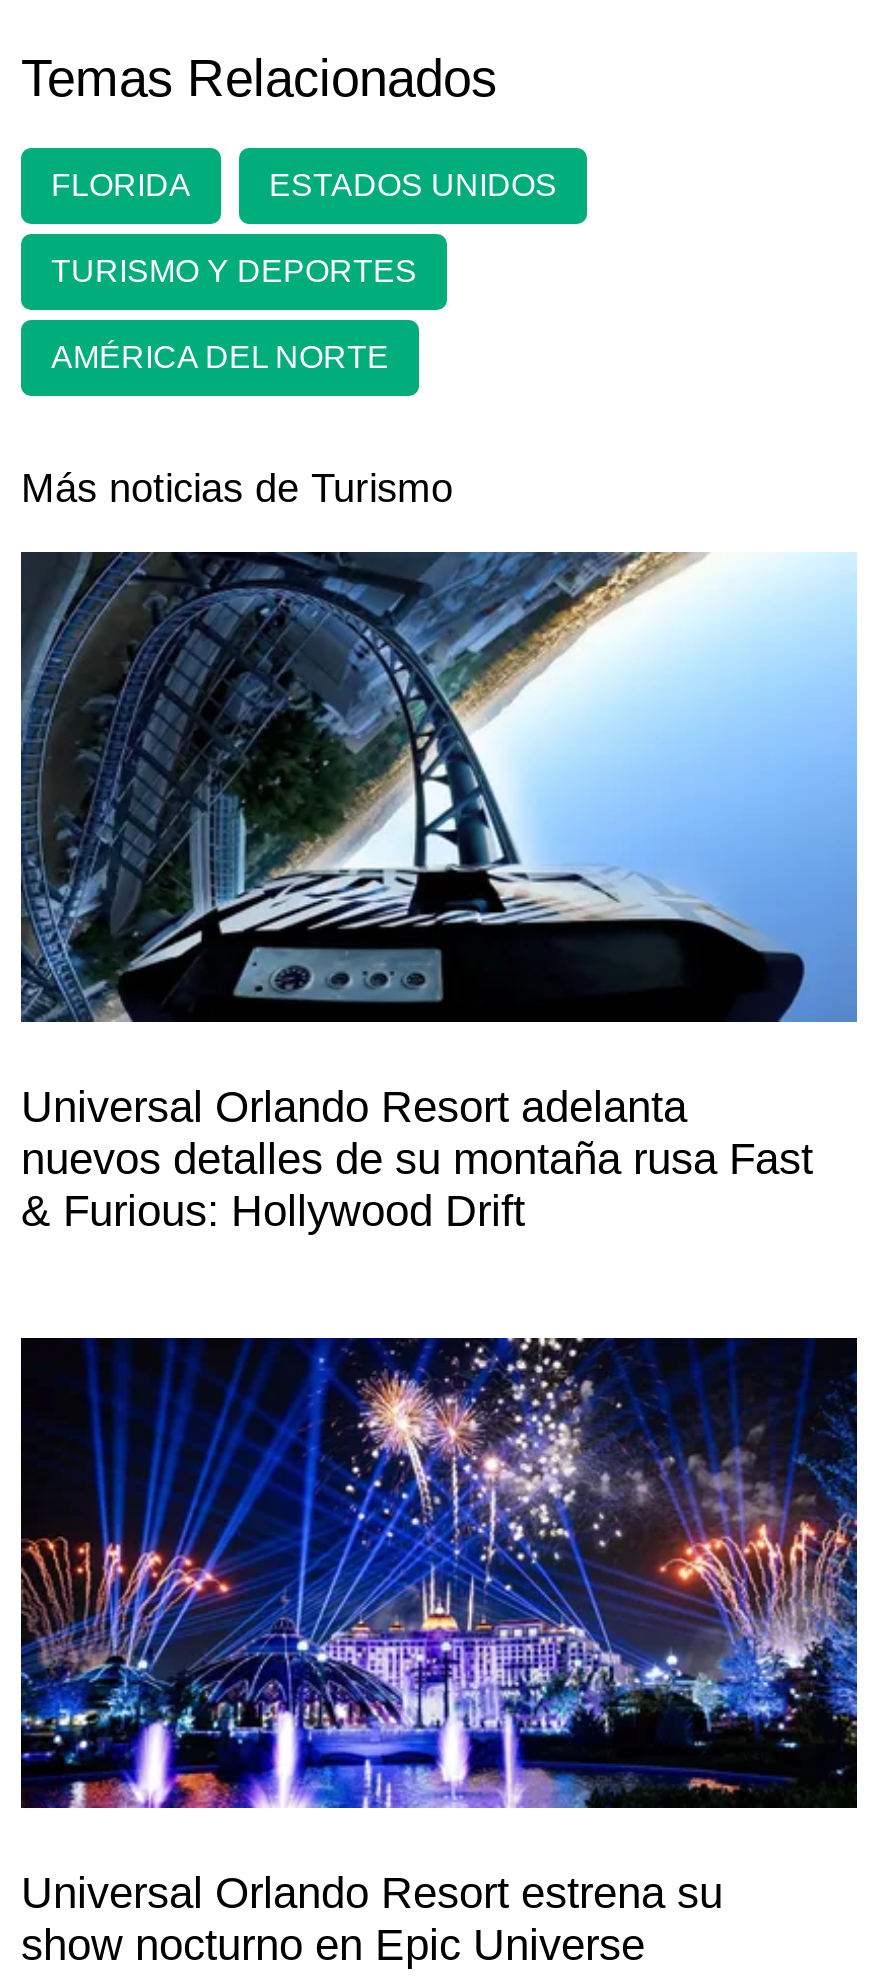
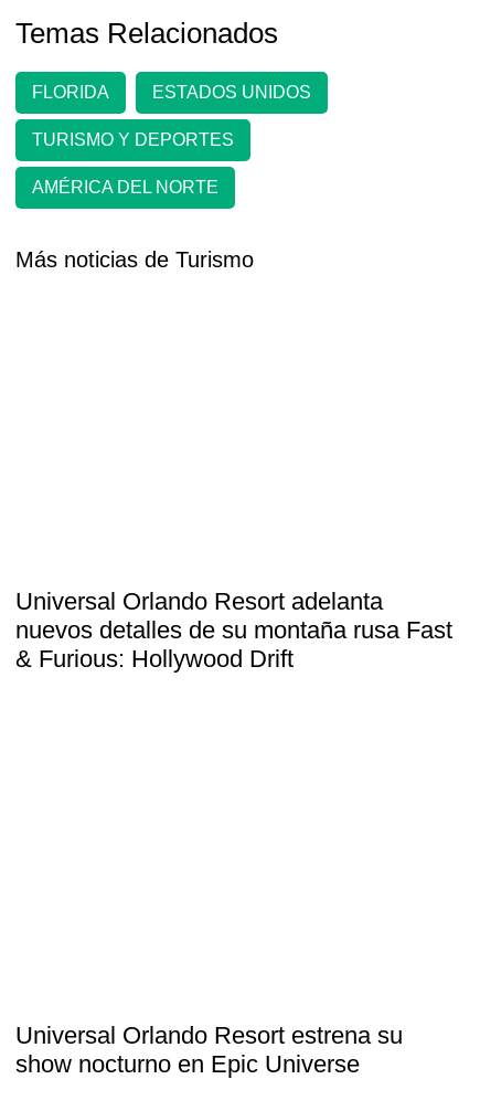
- [image]

- [image]
